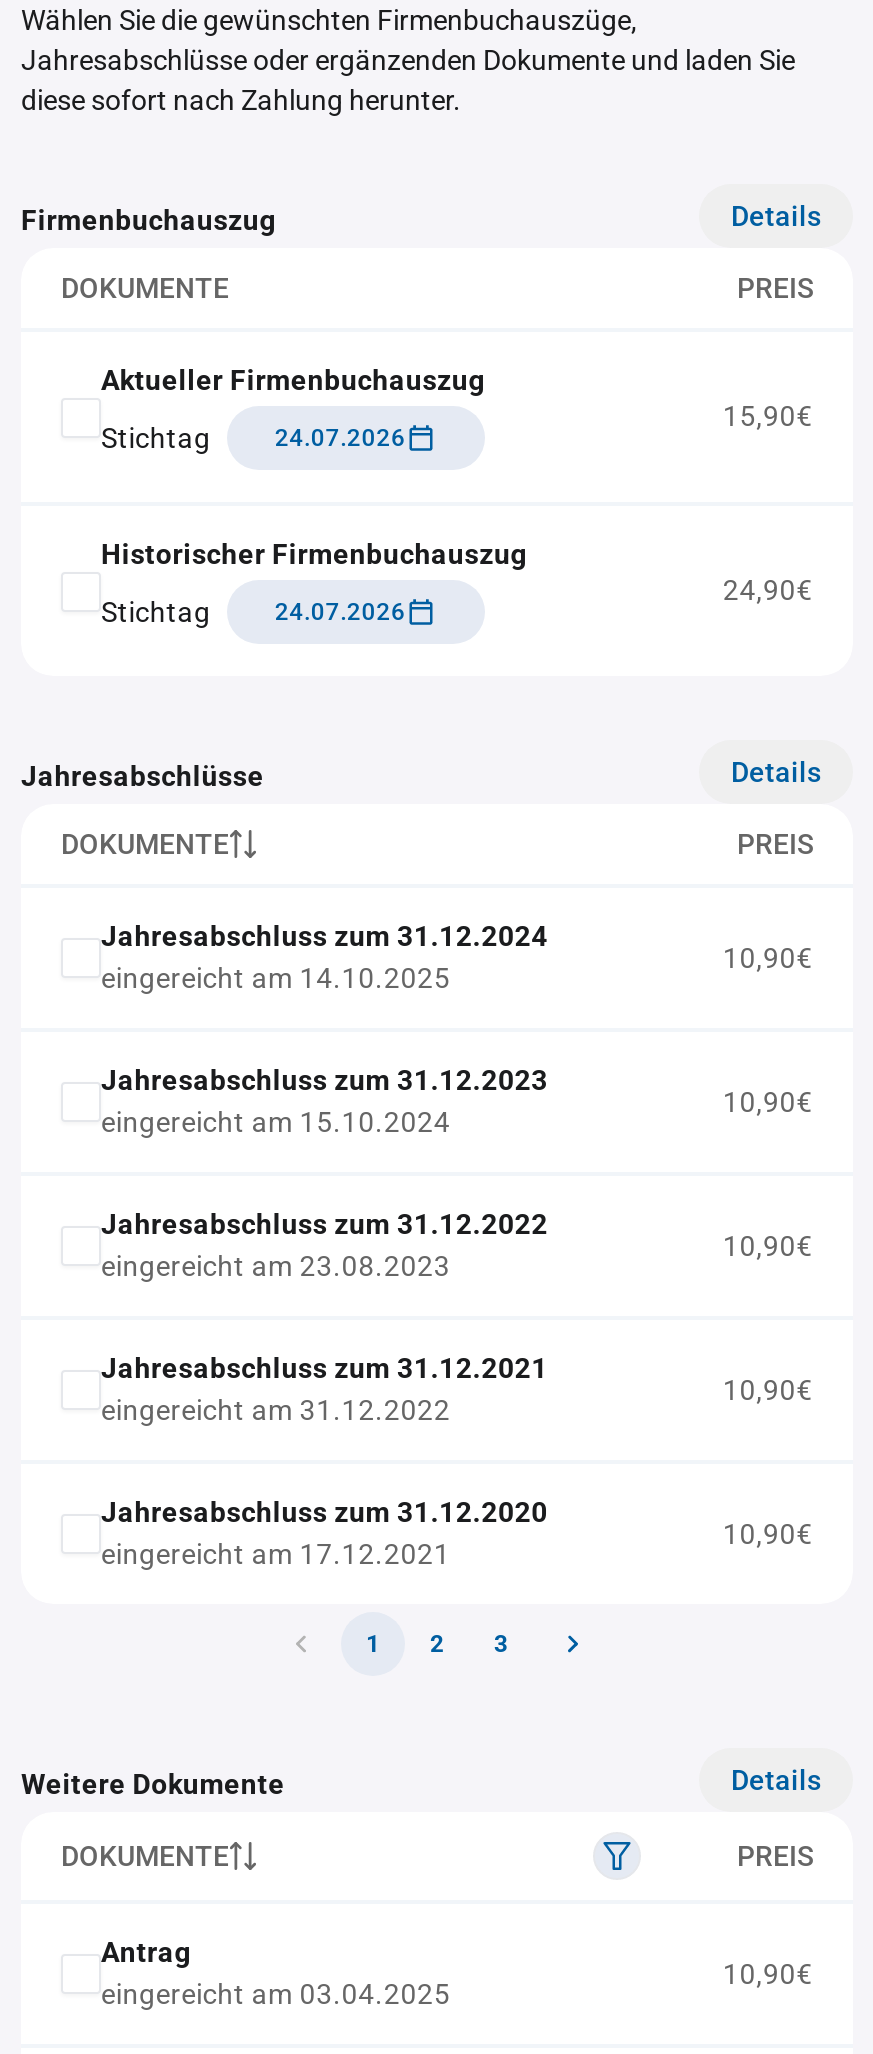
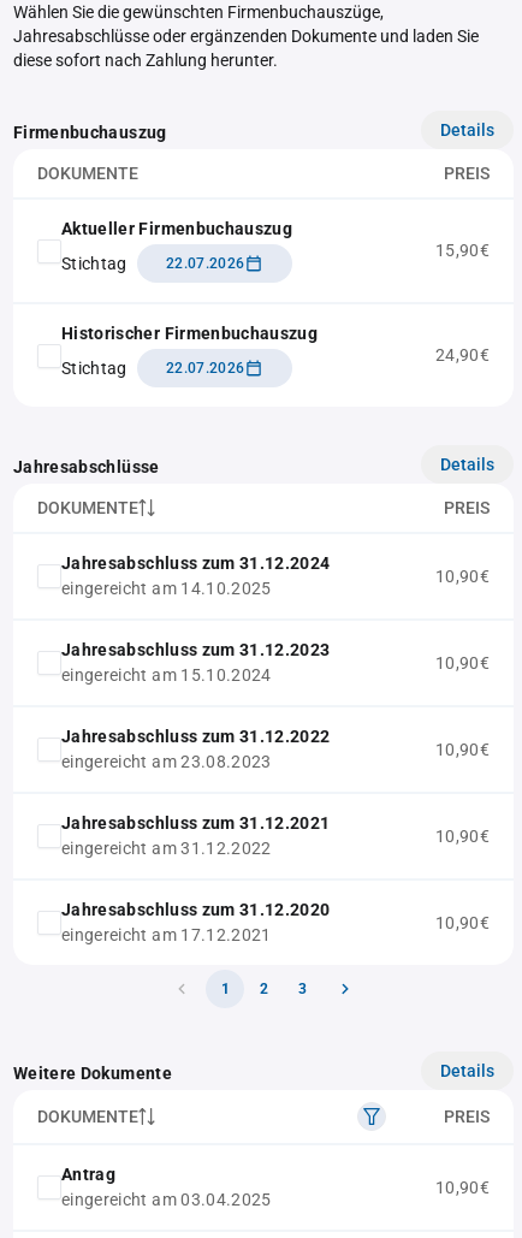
- 24.07.2026
+ 22.07.2026

- 24.07.2026
+ 22.07.2026
